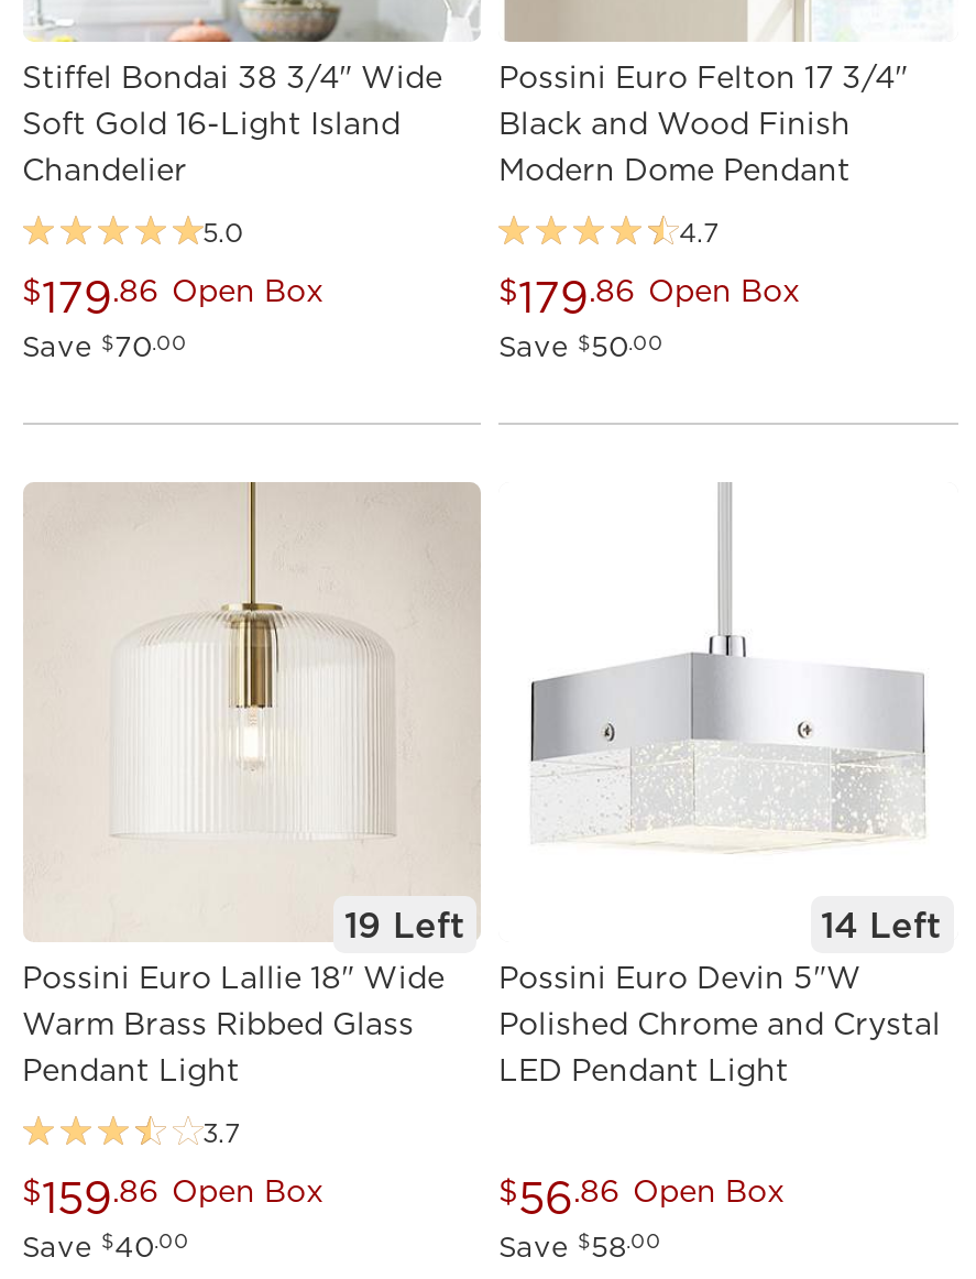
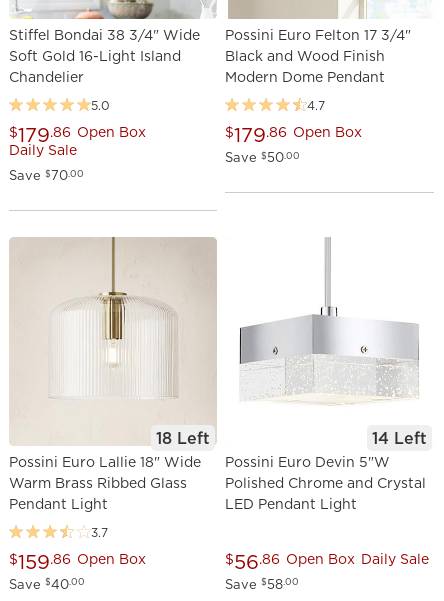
+ Daily Sale

- 19 Left
+ 18 Left

- $56.86 Open Box
+ $56.86 Open Box Daily Sale
